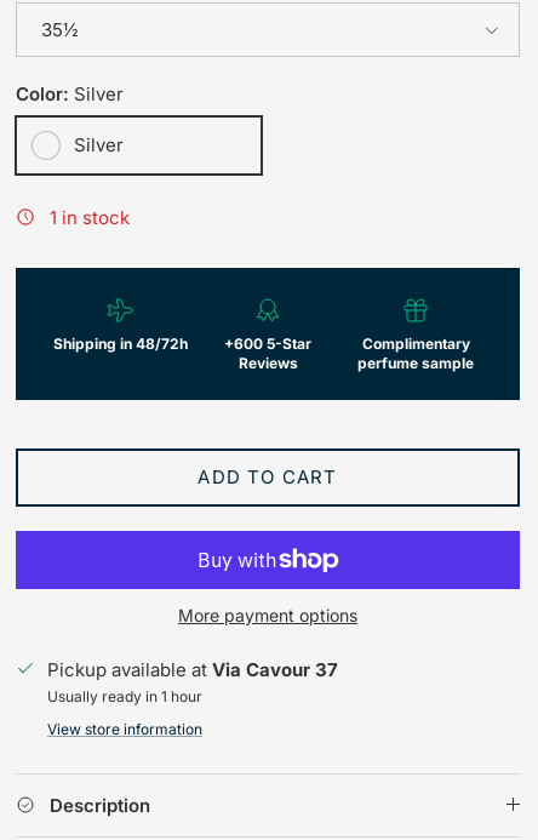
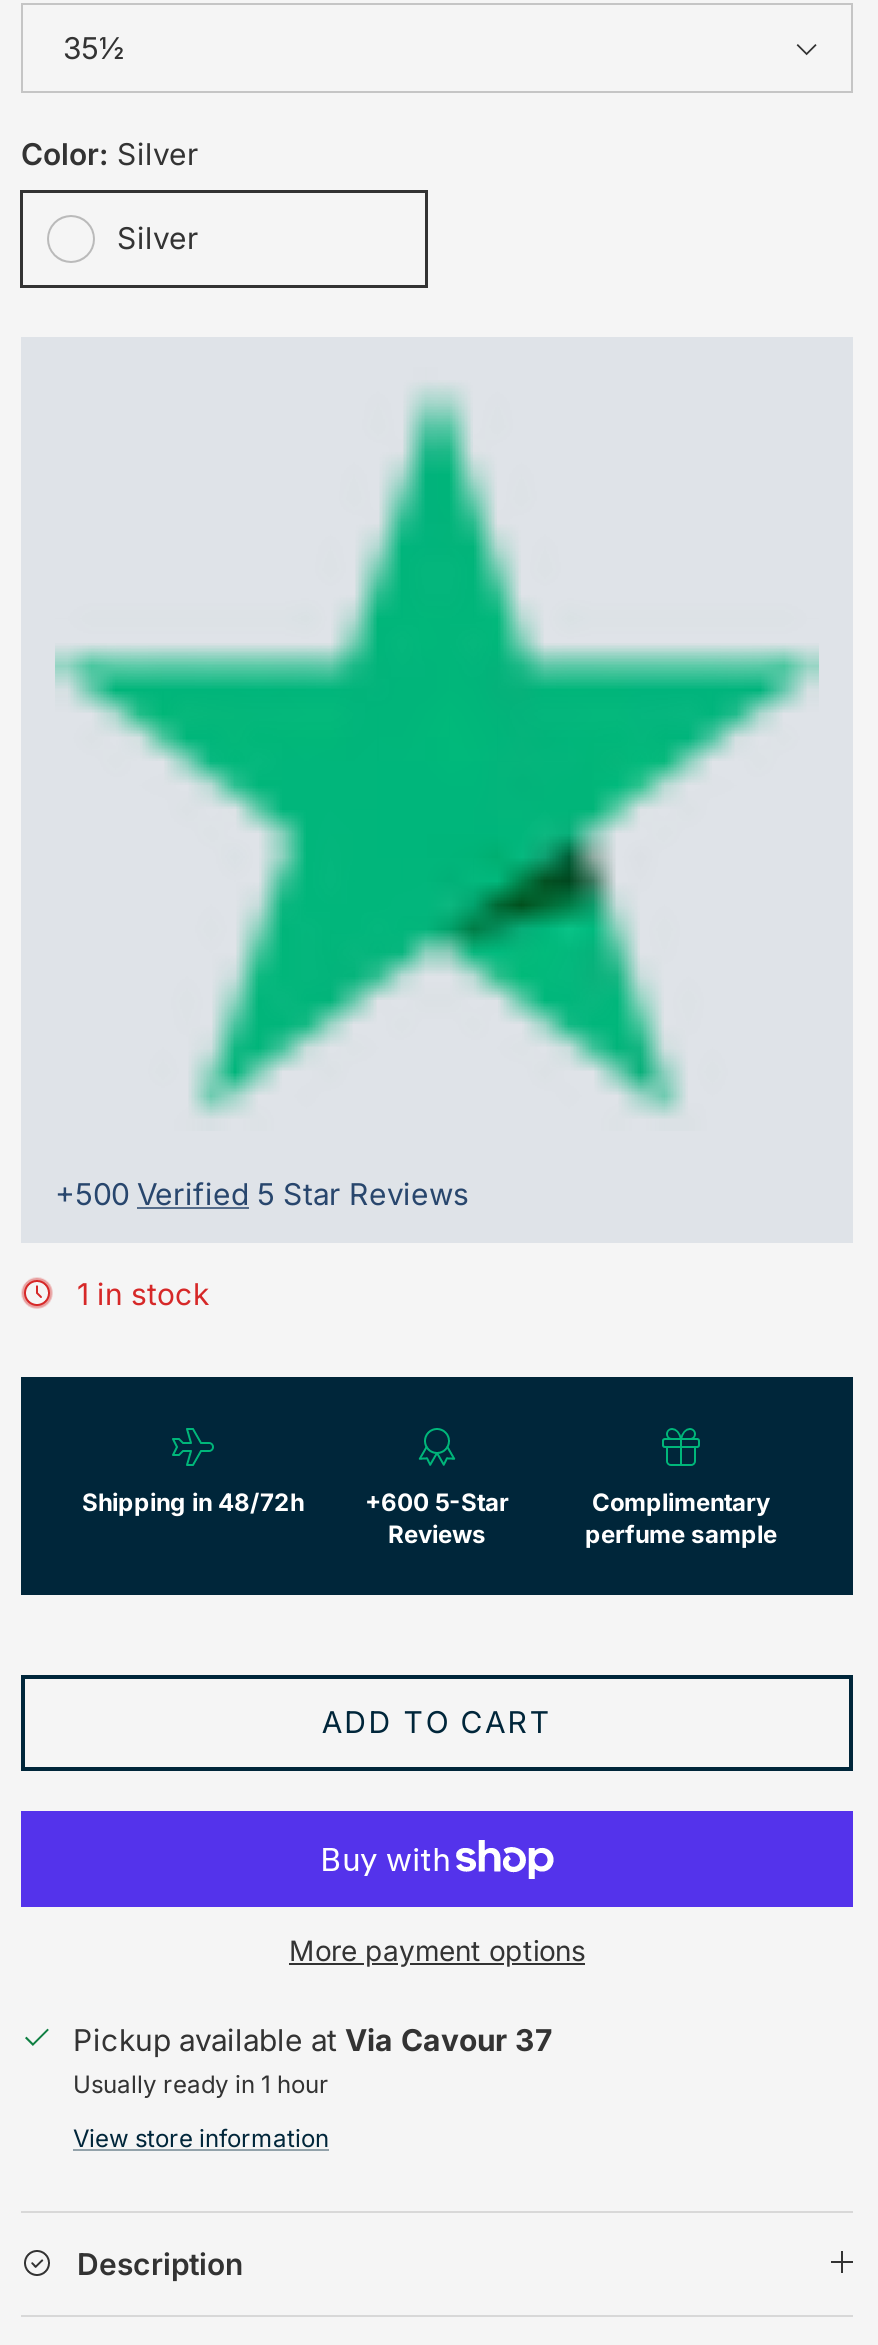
+ [image]
+ +500 Verified 5 Star Reviews
